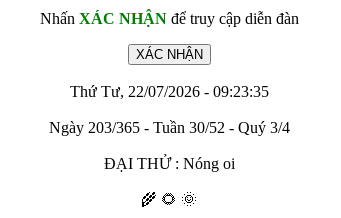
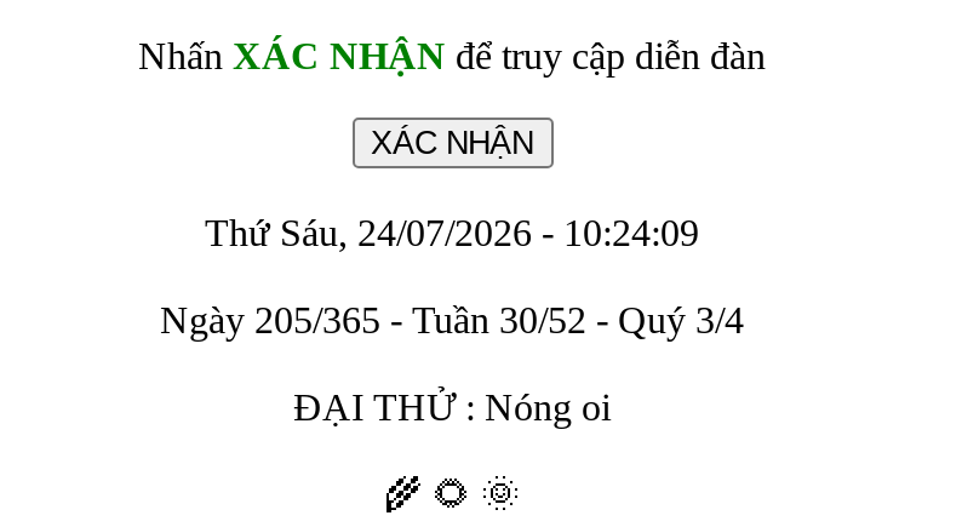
- Thứ Tư, 22/07/2026 - 09:23:35
+ Thứ Sáu, 24/07/2026 - 10:24:09

- Ngày 203/365 - Tuần 30/52 - Quý 3/4
+ Ngày 205/365 - Tuần 30/52 - Quý 3/4
